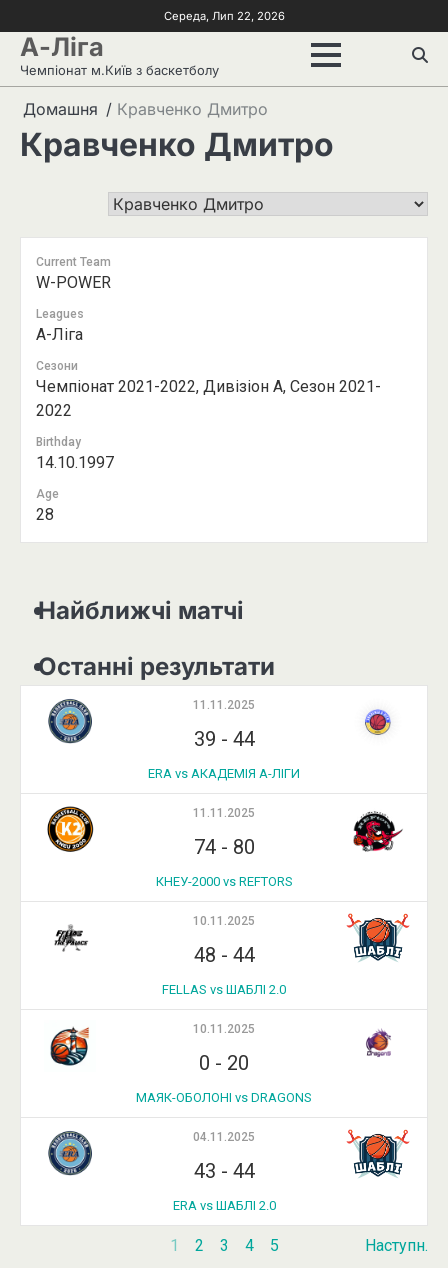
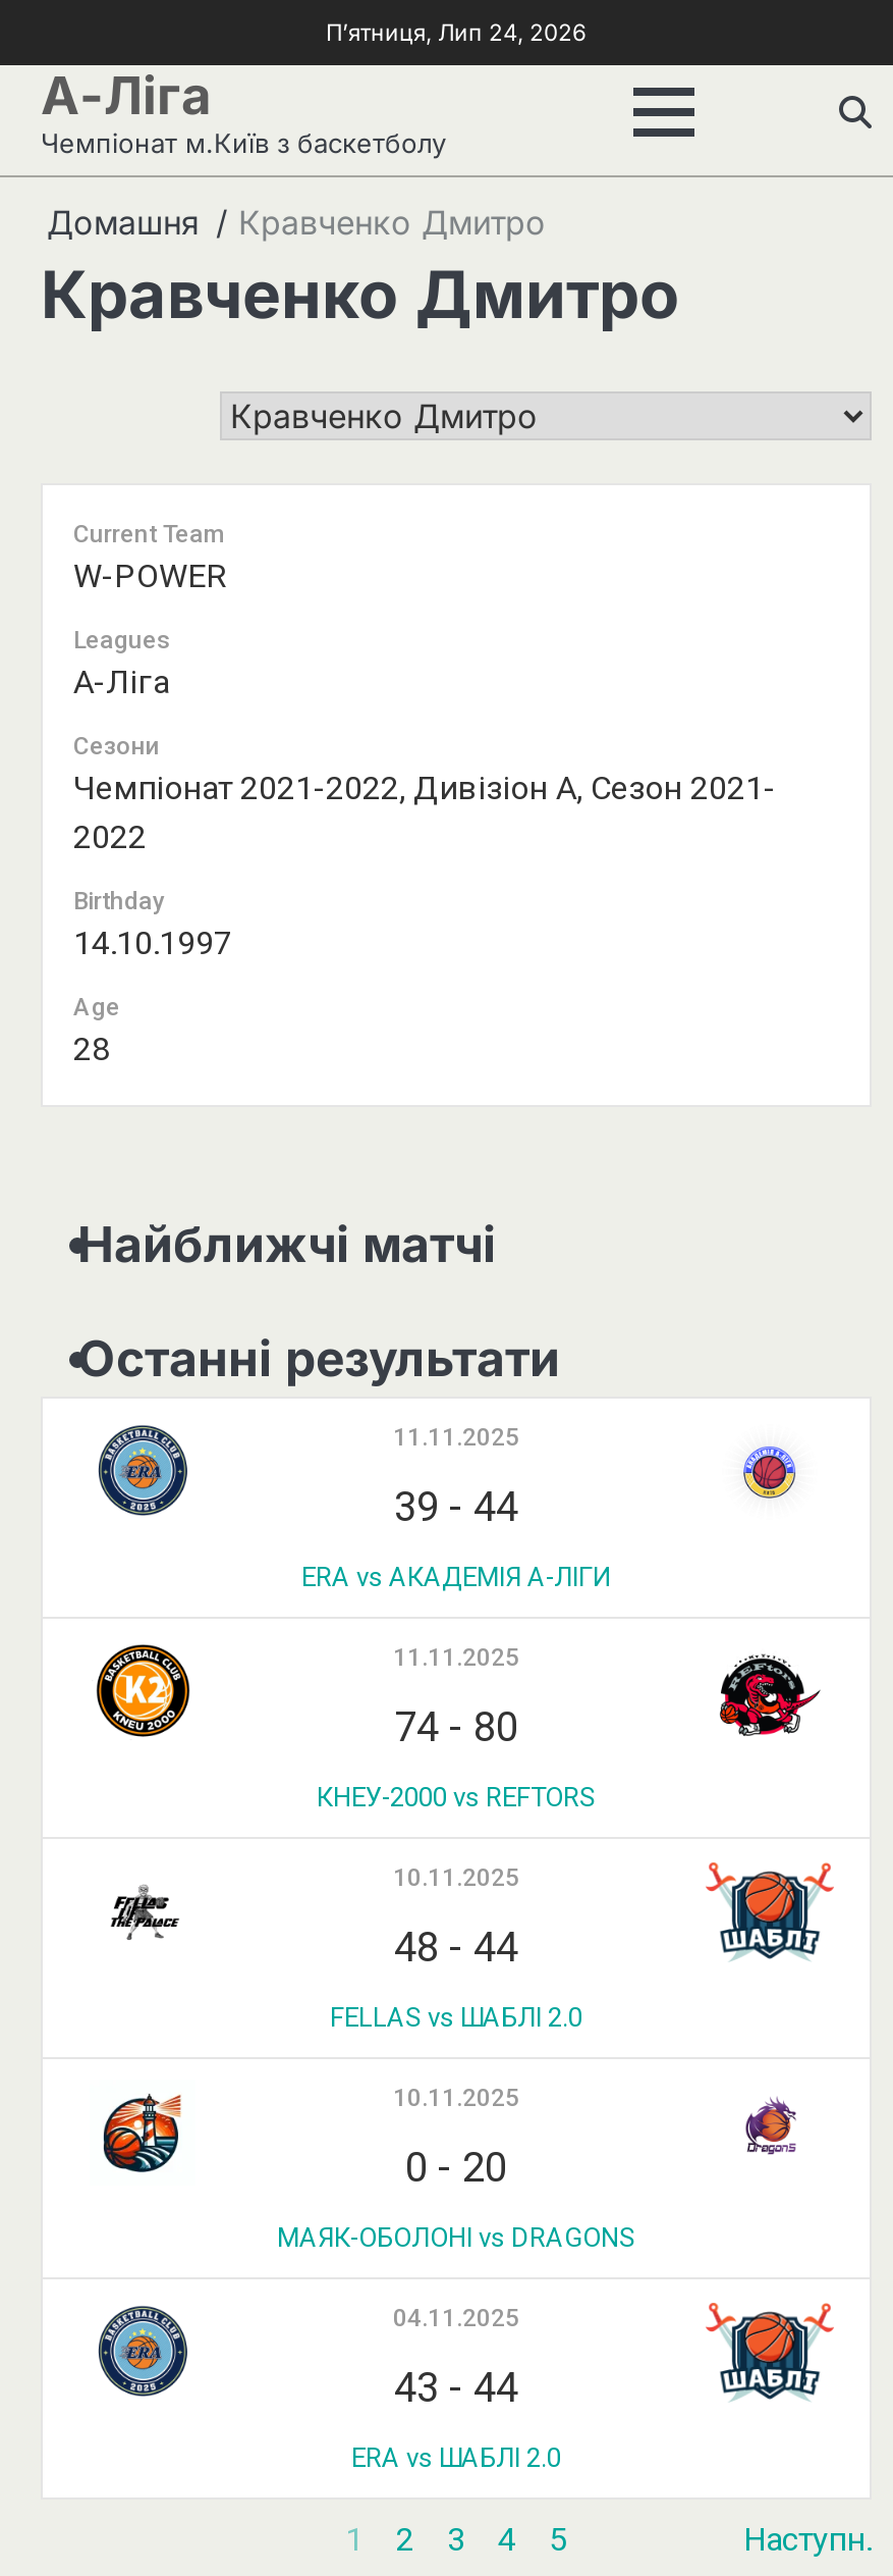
- Середа, Лип 22, 2026
+ П’ятниця, Лип 24, 2026
